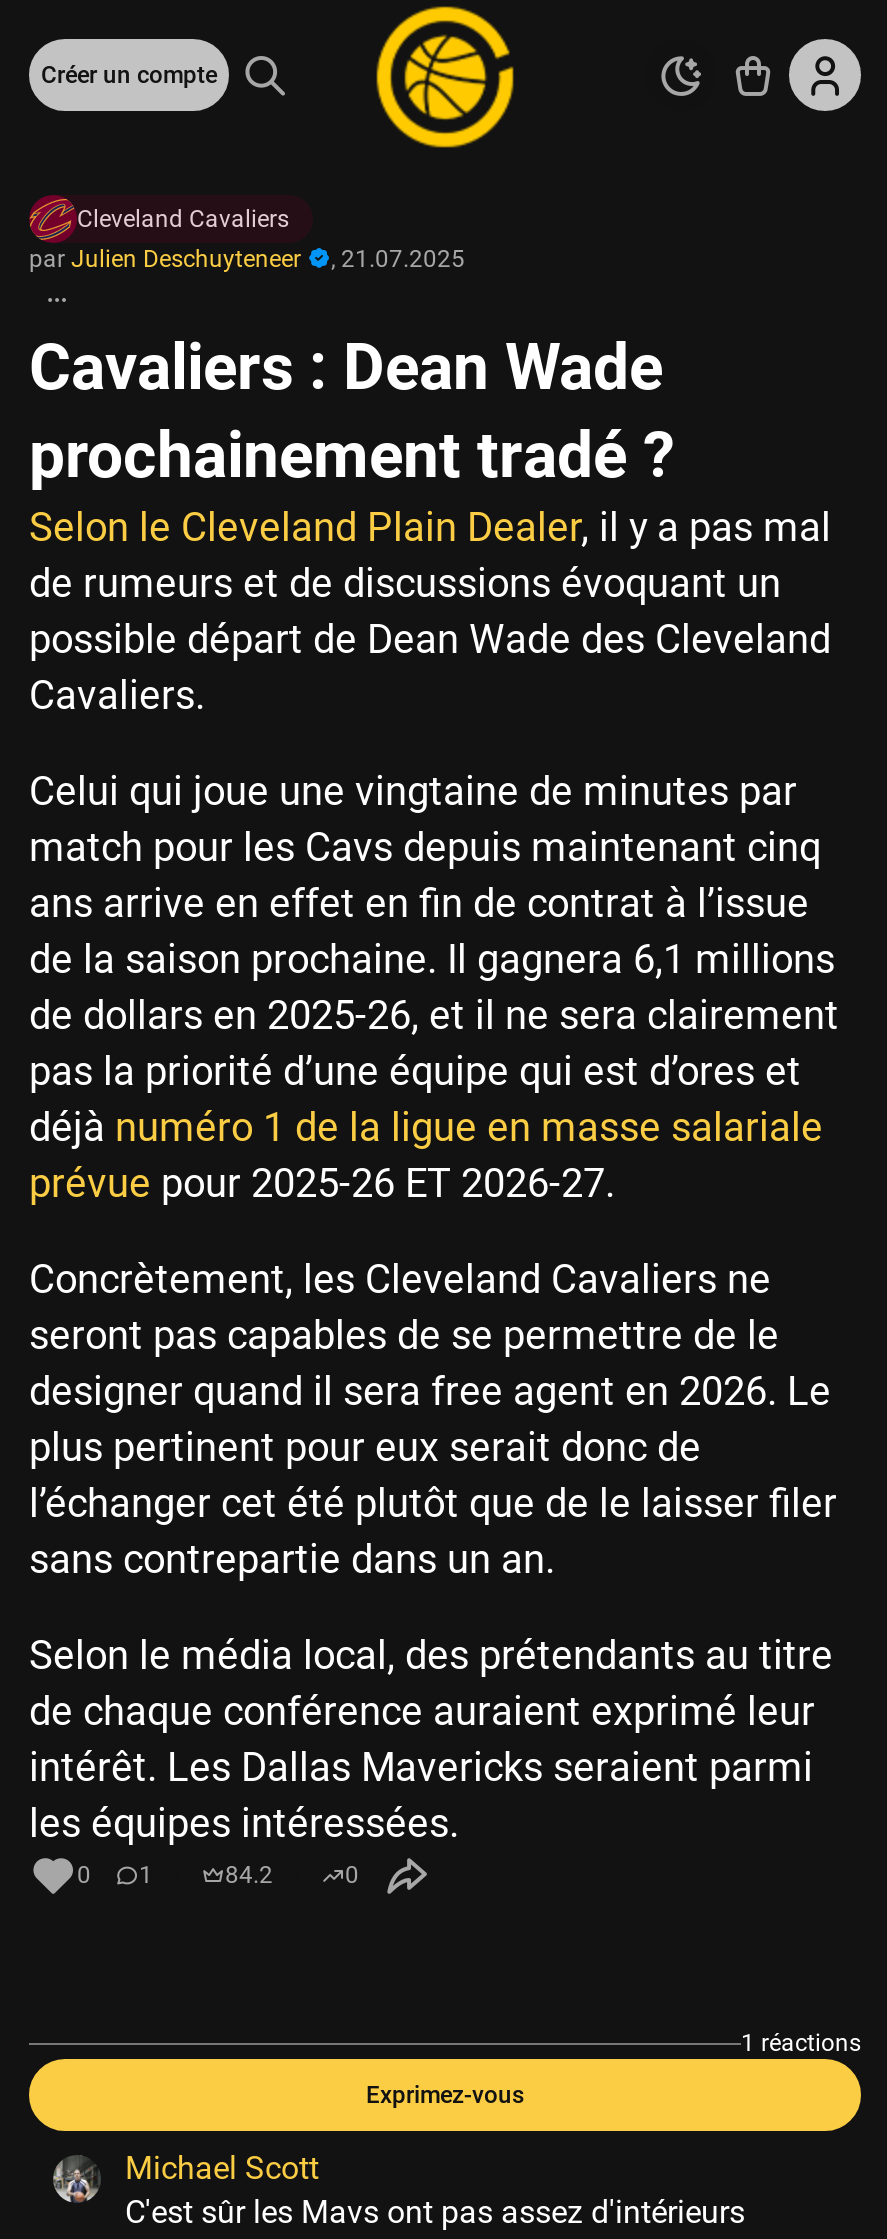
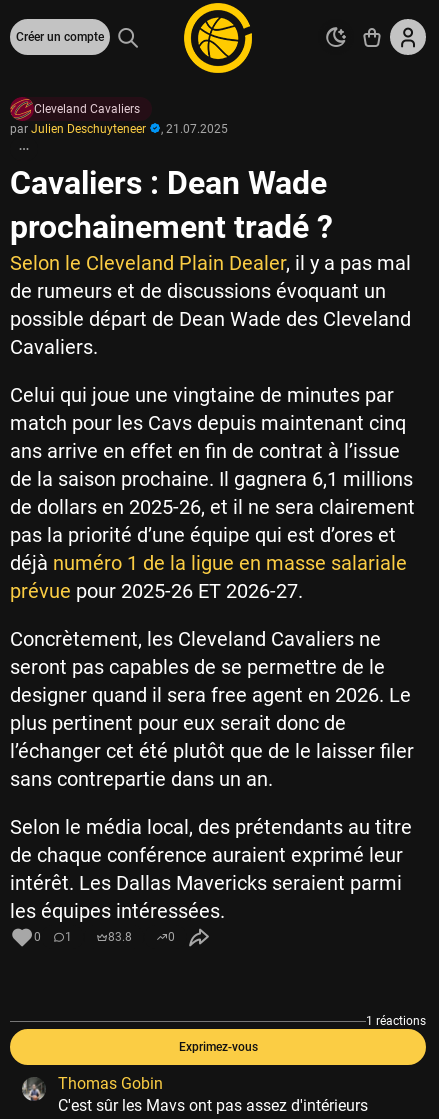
- 84.2
+ 83.8

- Michael Scott
+ Thomas Gobin
